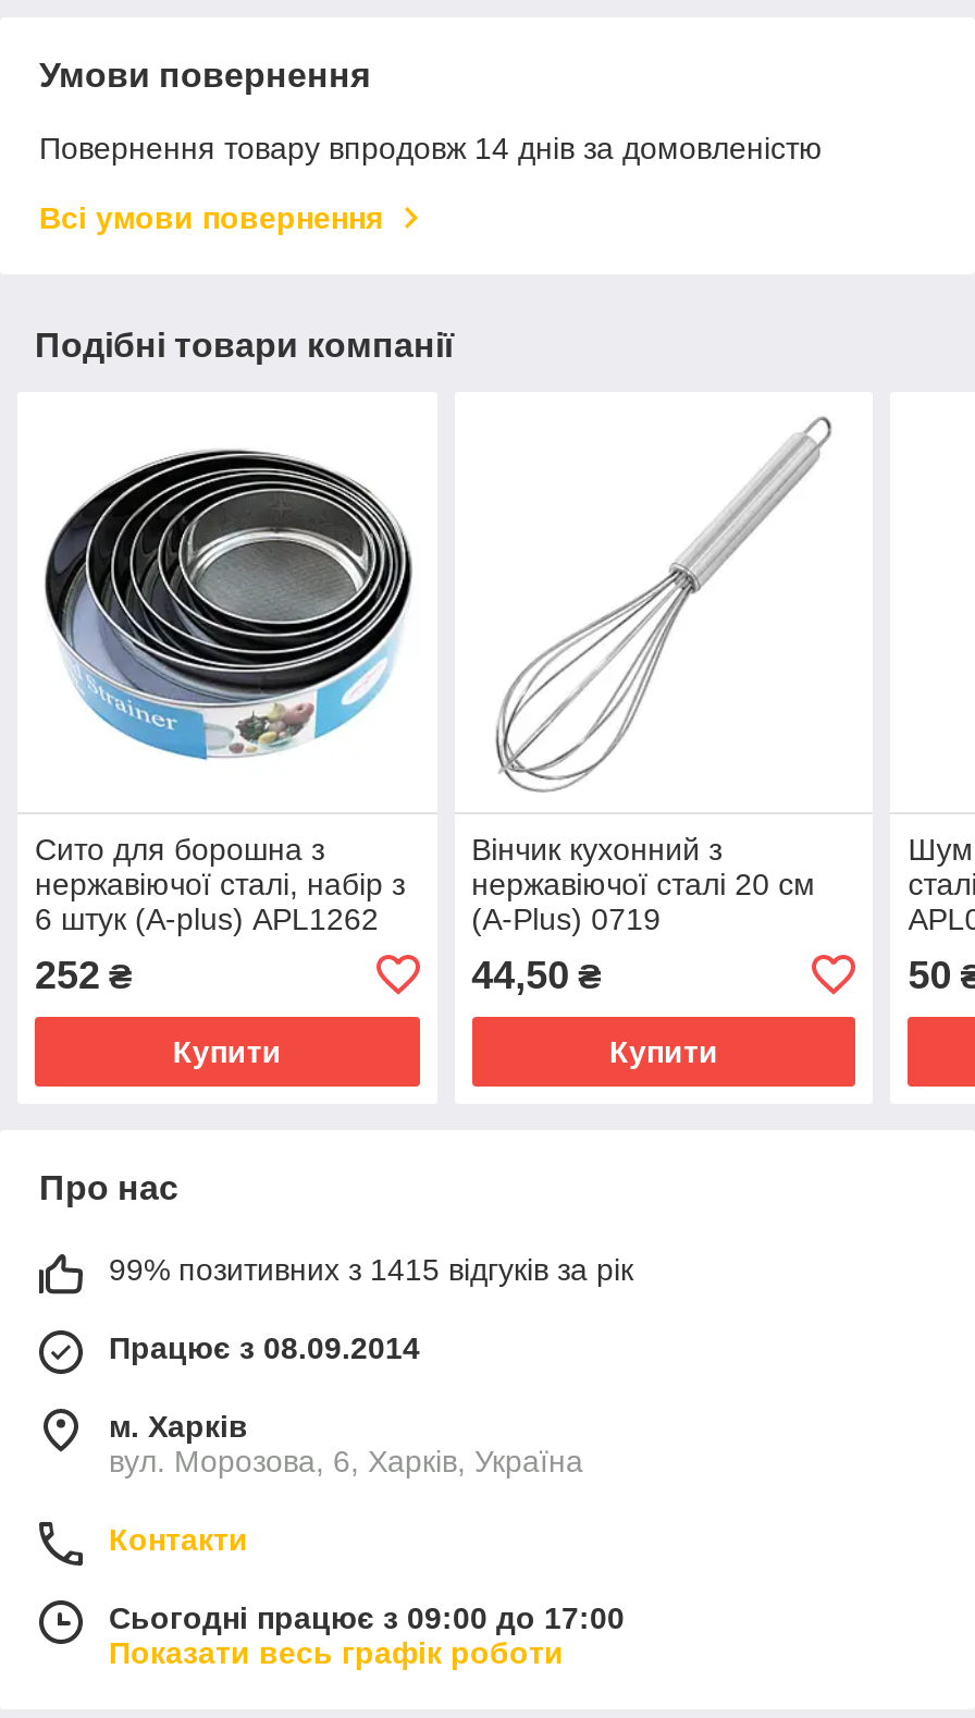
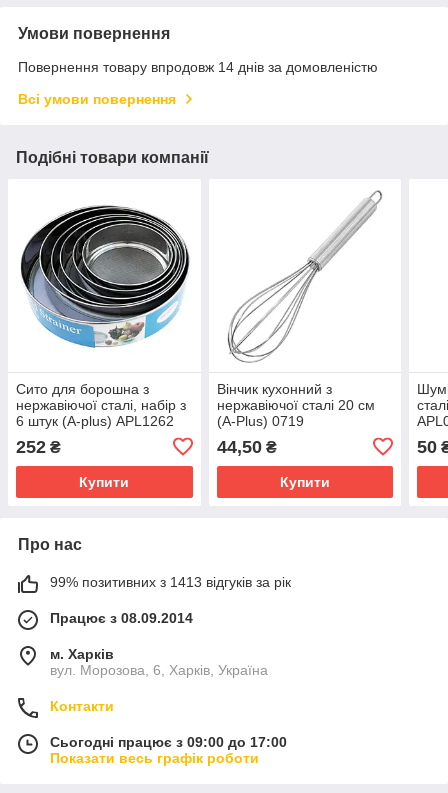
- 99% позитивних з 1415 відгуків за рік
+ 99% позитивних з 1413 відгуків за рік
